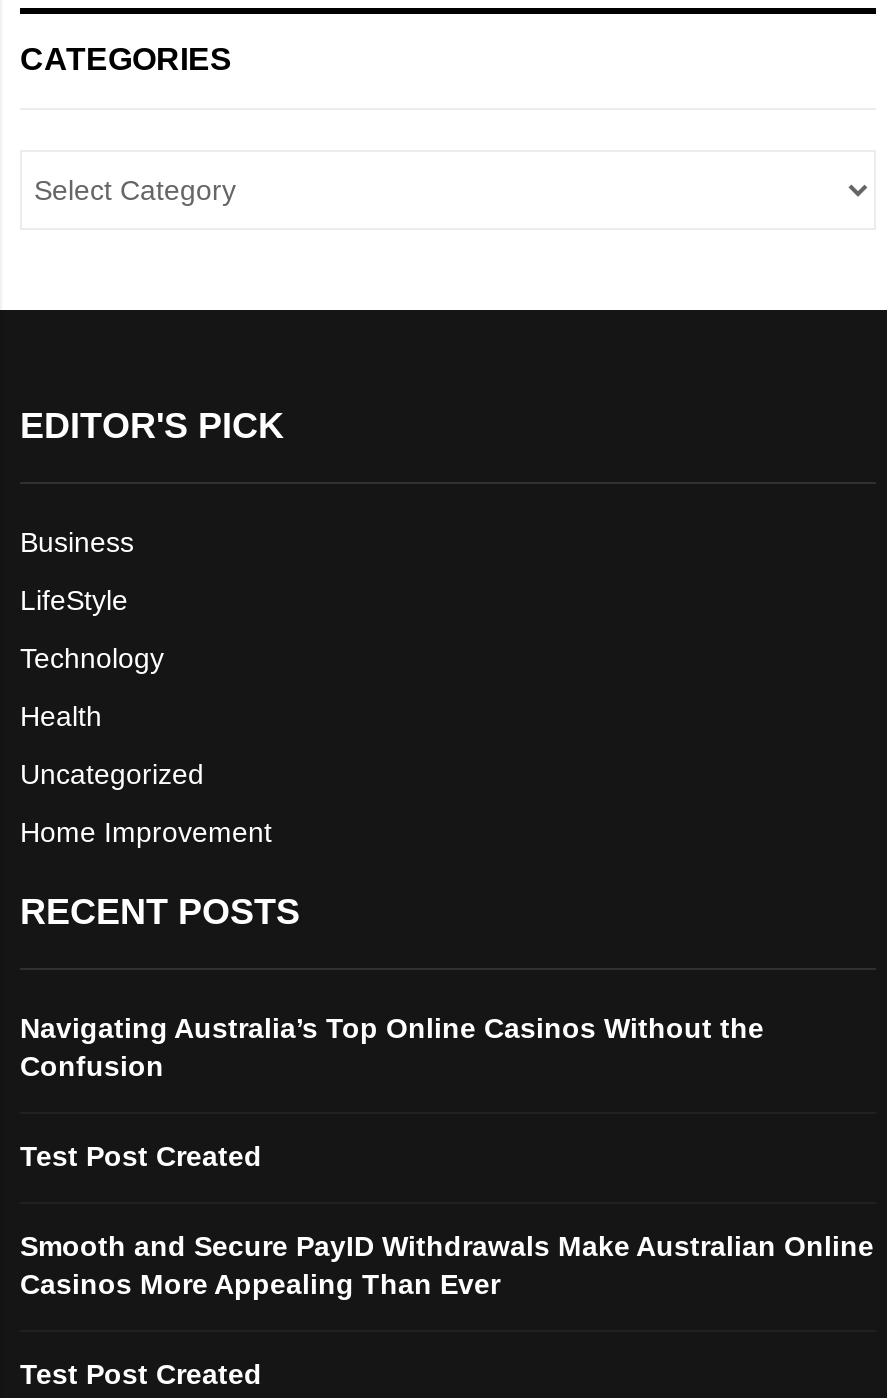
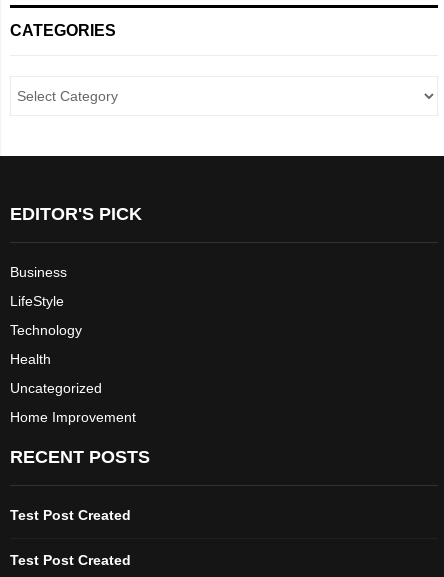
- Navigating Australia’s Top Online Casinos Without the
- Confusion

- Smooth and Secure PayID Withdrawals Make Australian Online
- Casinos More Appealing Than Ever
